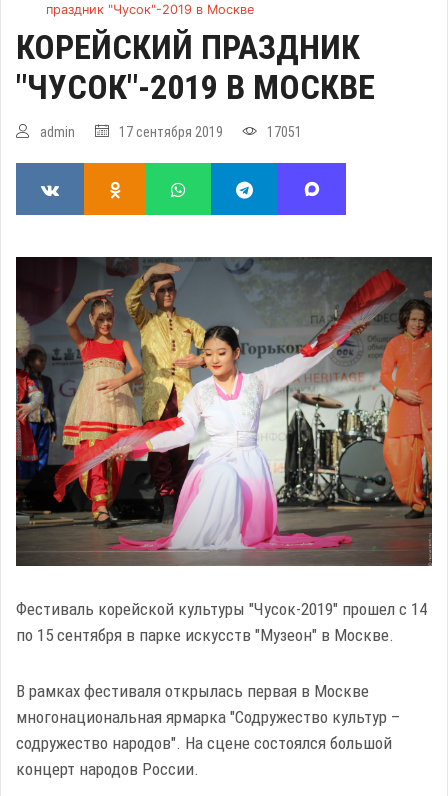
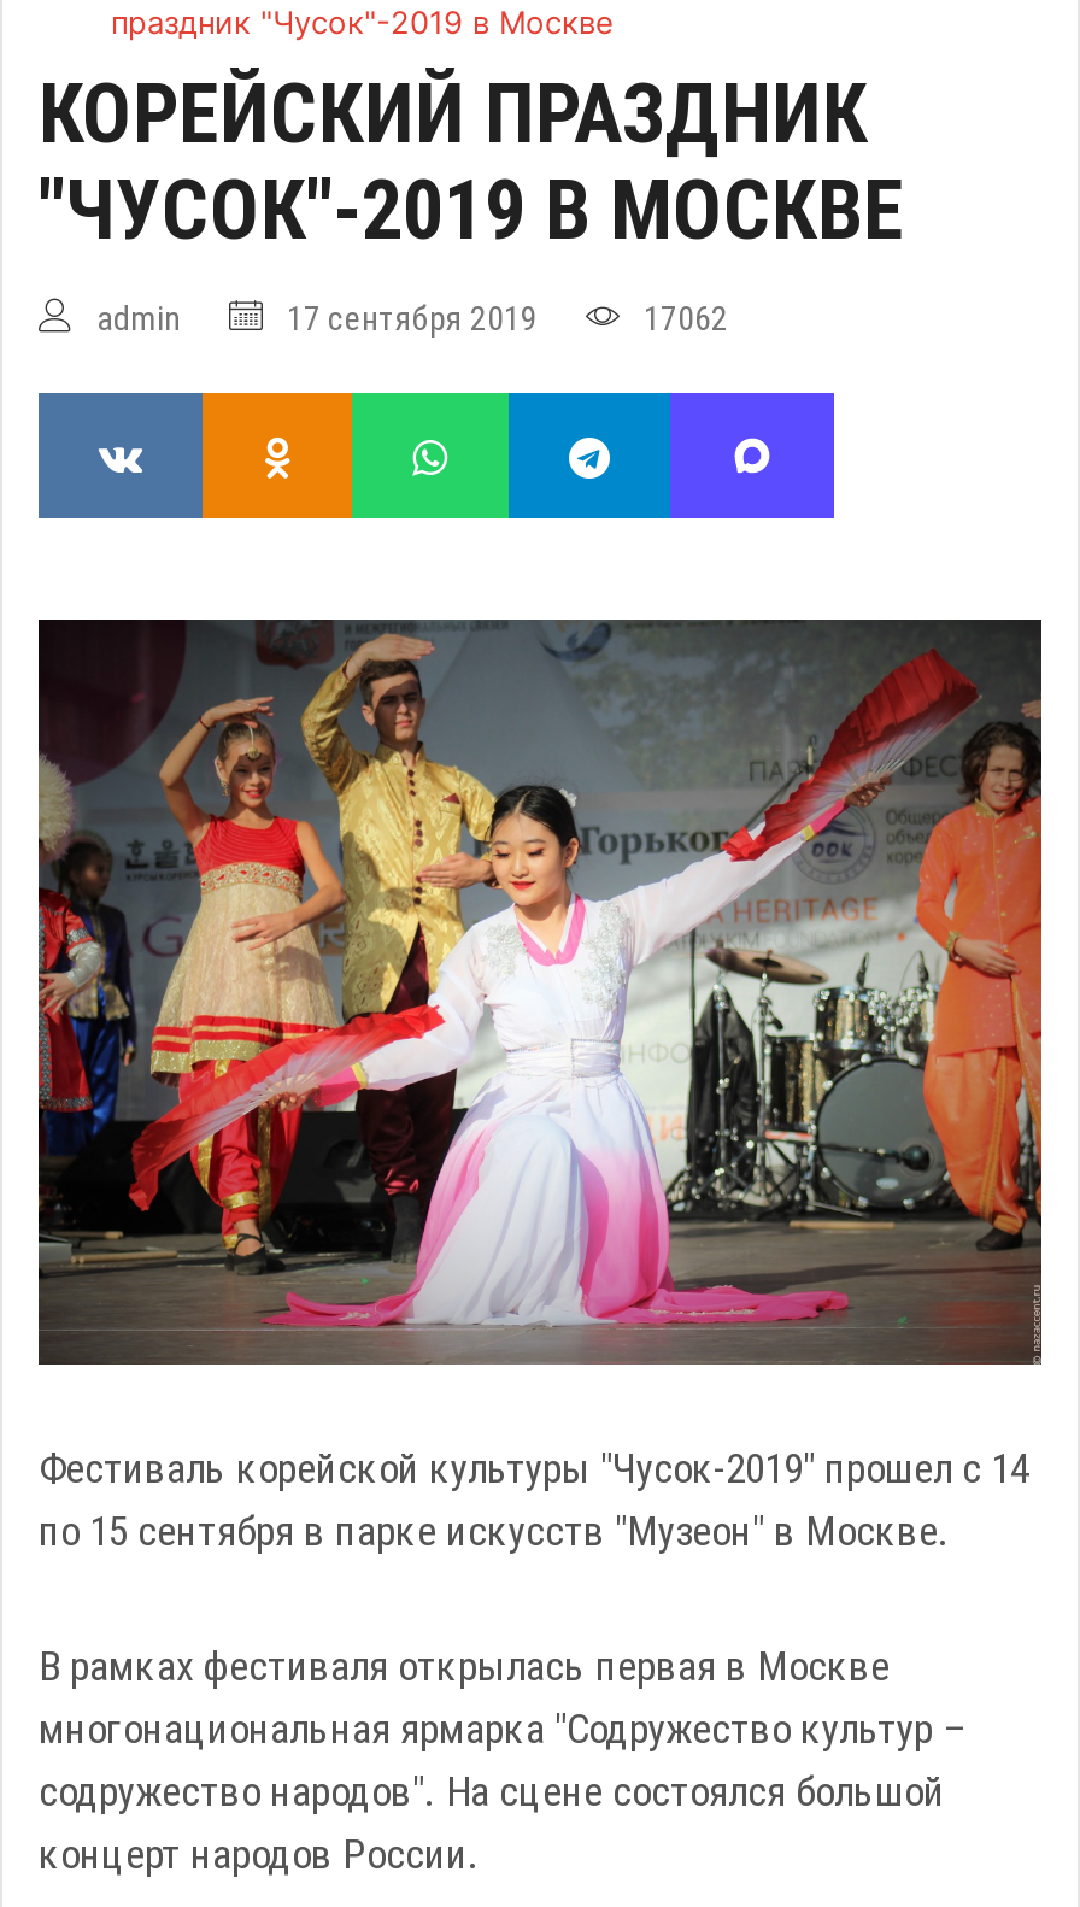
- 17051
+ 17062
